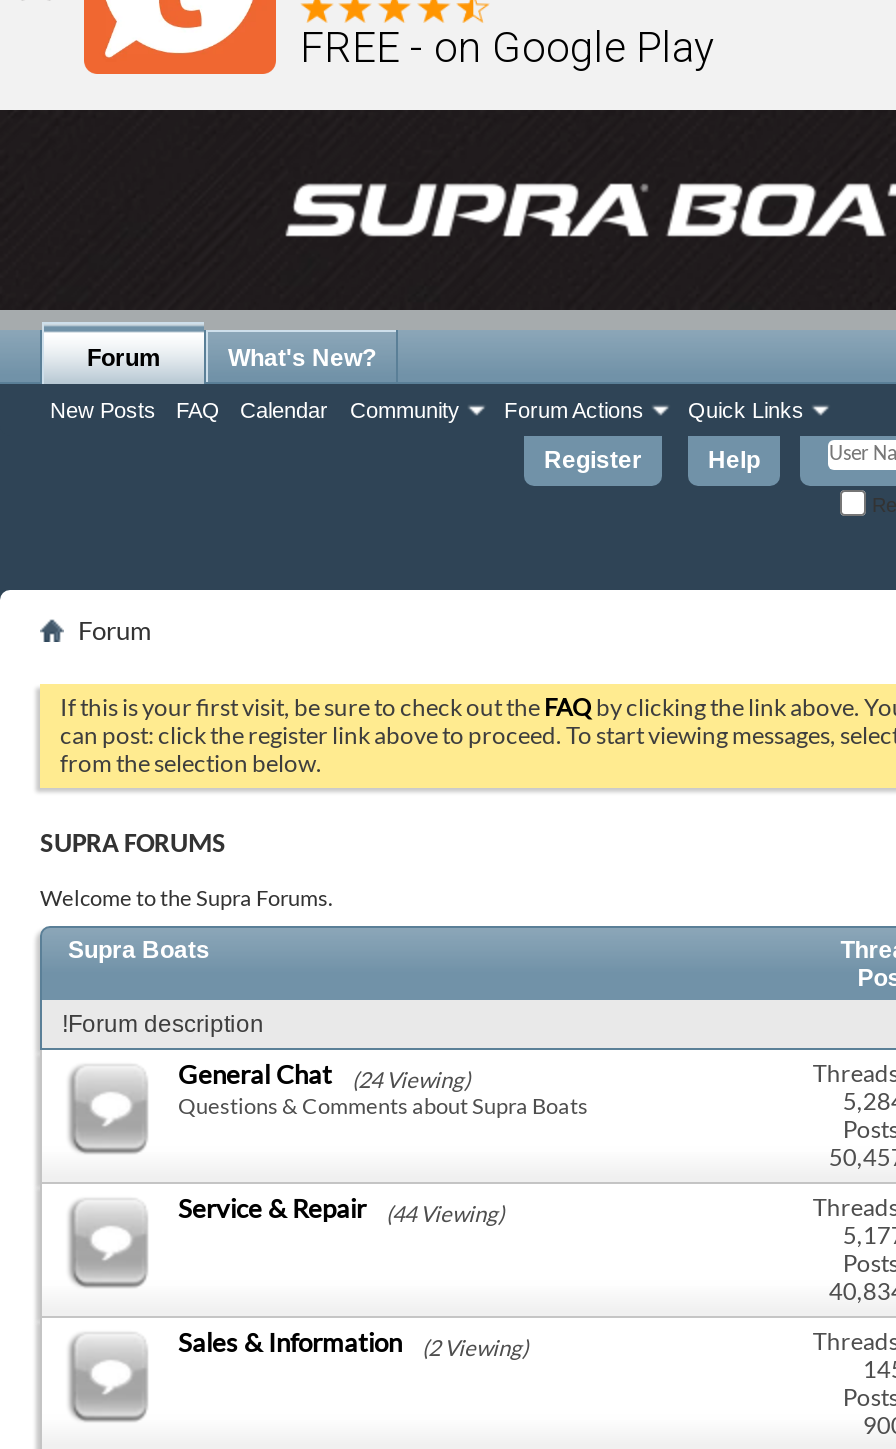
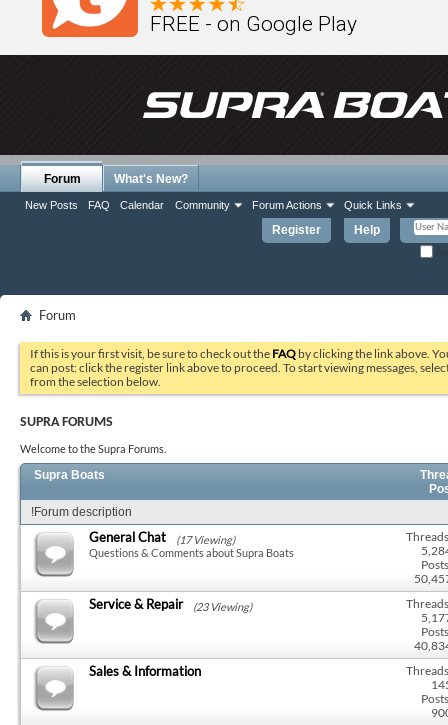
- General Chat (24 Viewing)
+ General Chat (17 Viewing)

- Service & Repair (44 Viewing)
+ Service & Repair (23 Viewing)

- (2 Viewing)
